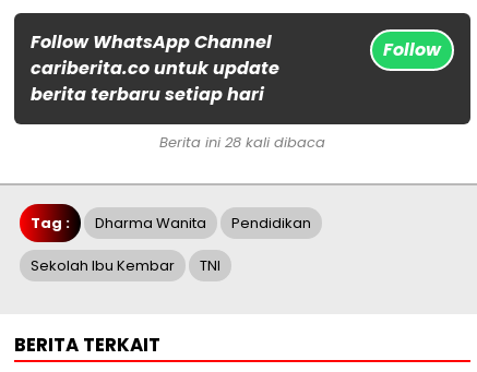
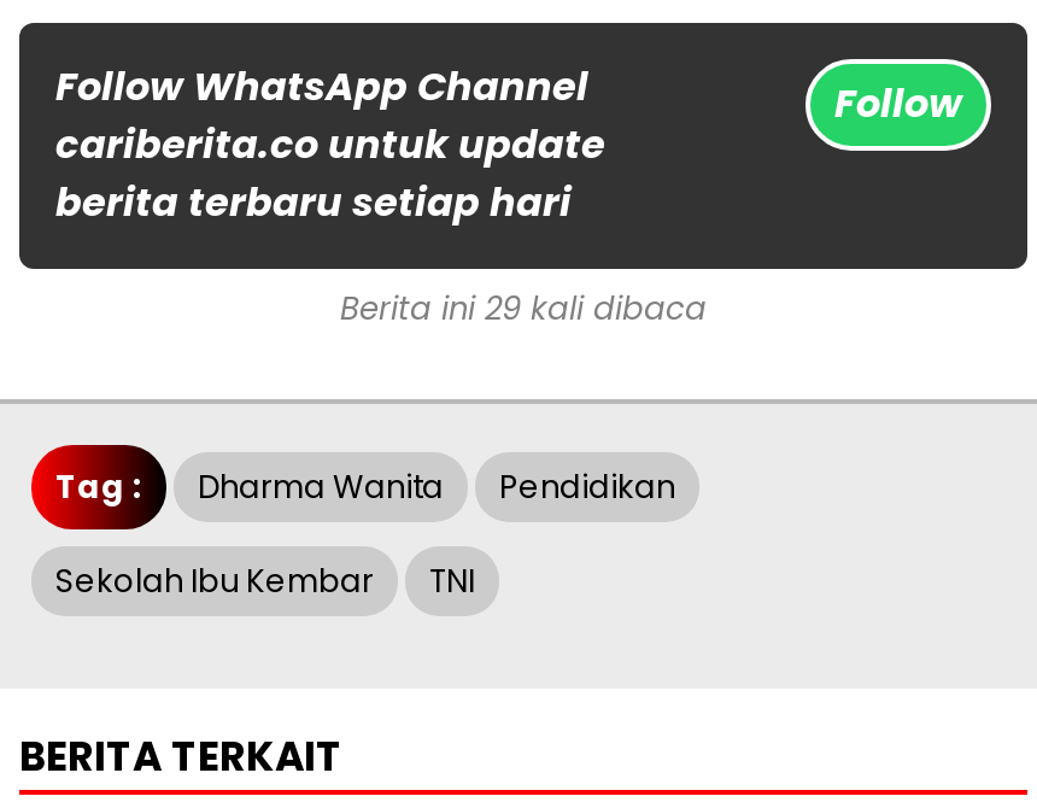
- Berita ini 28 kali dibaca
+ Berita ini 29 kali dibaca
